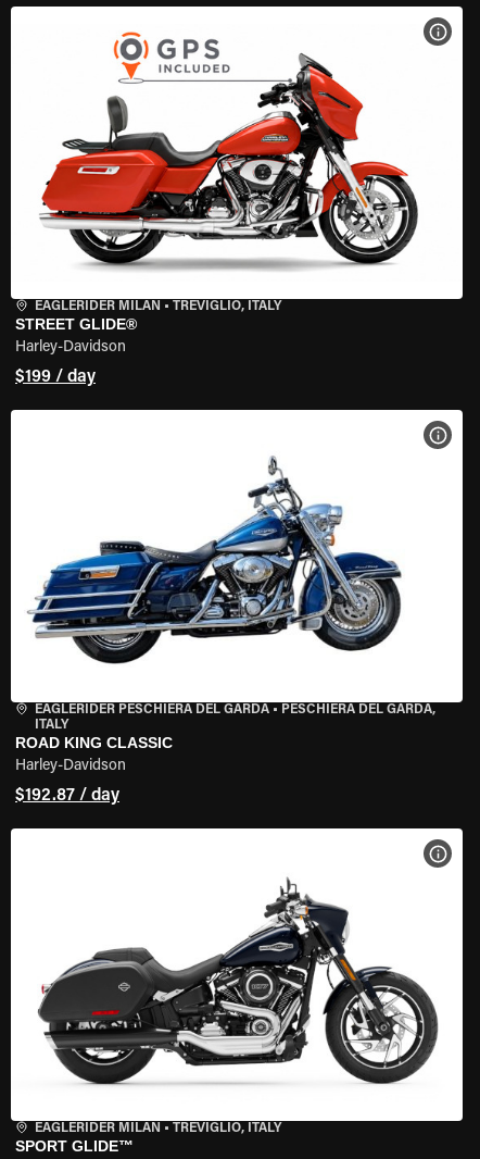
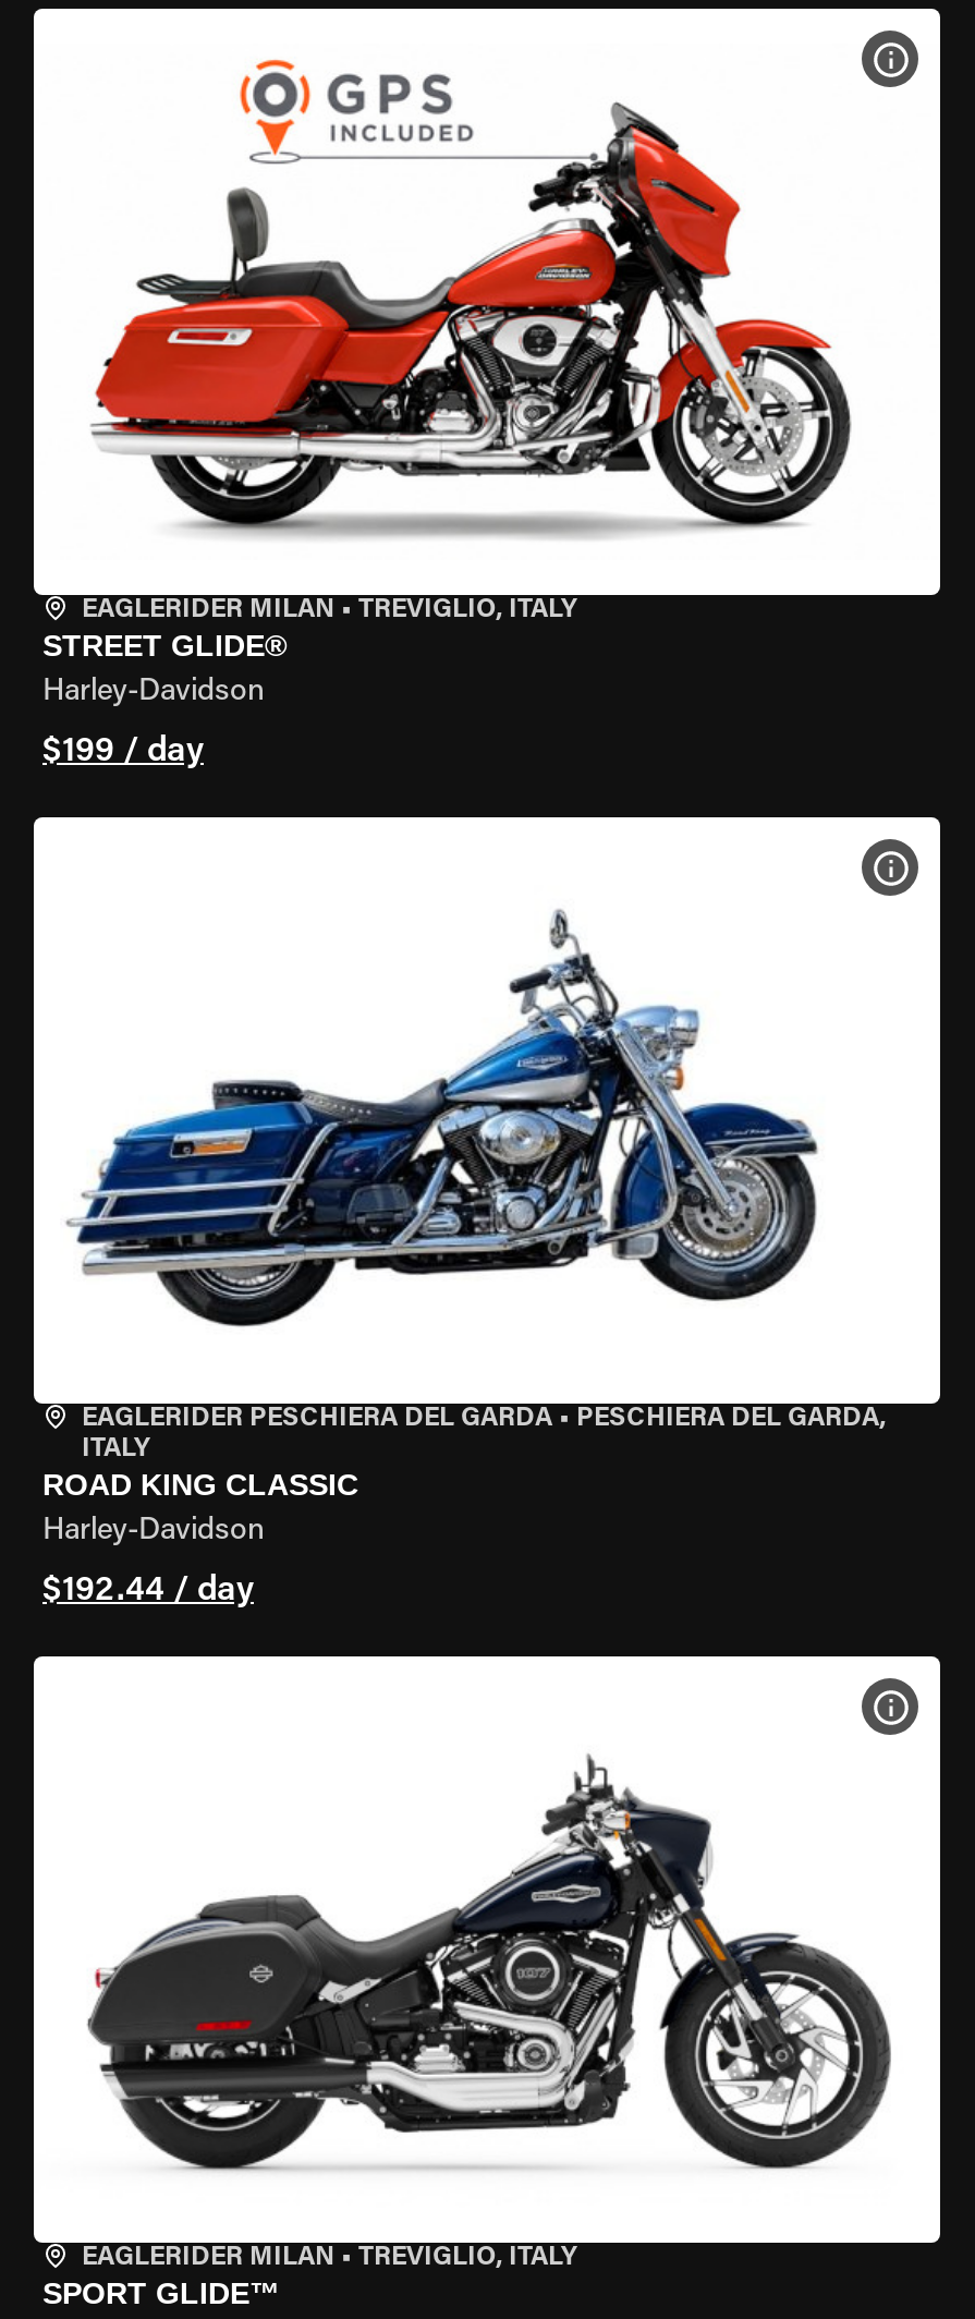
- $192.87 / day
+ $192.44 / day
